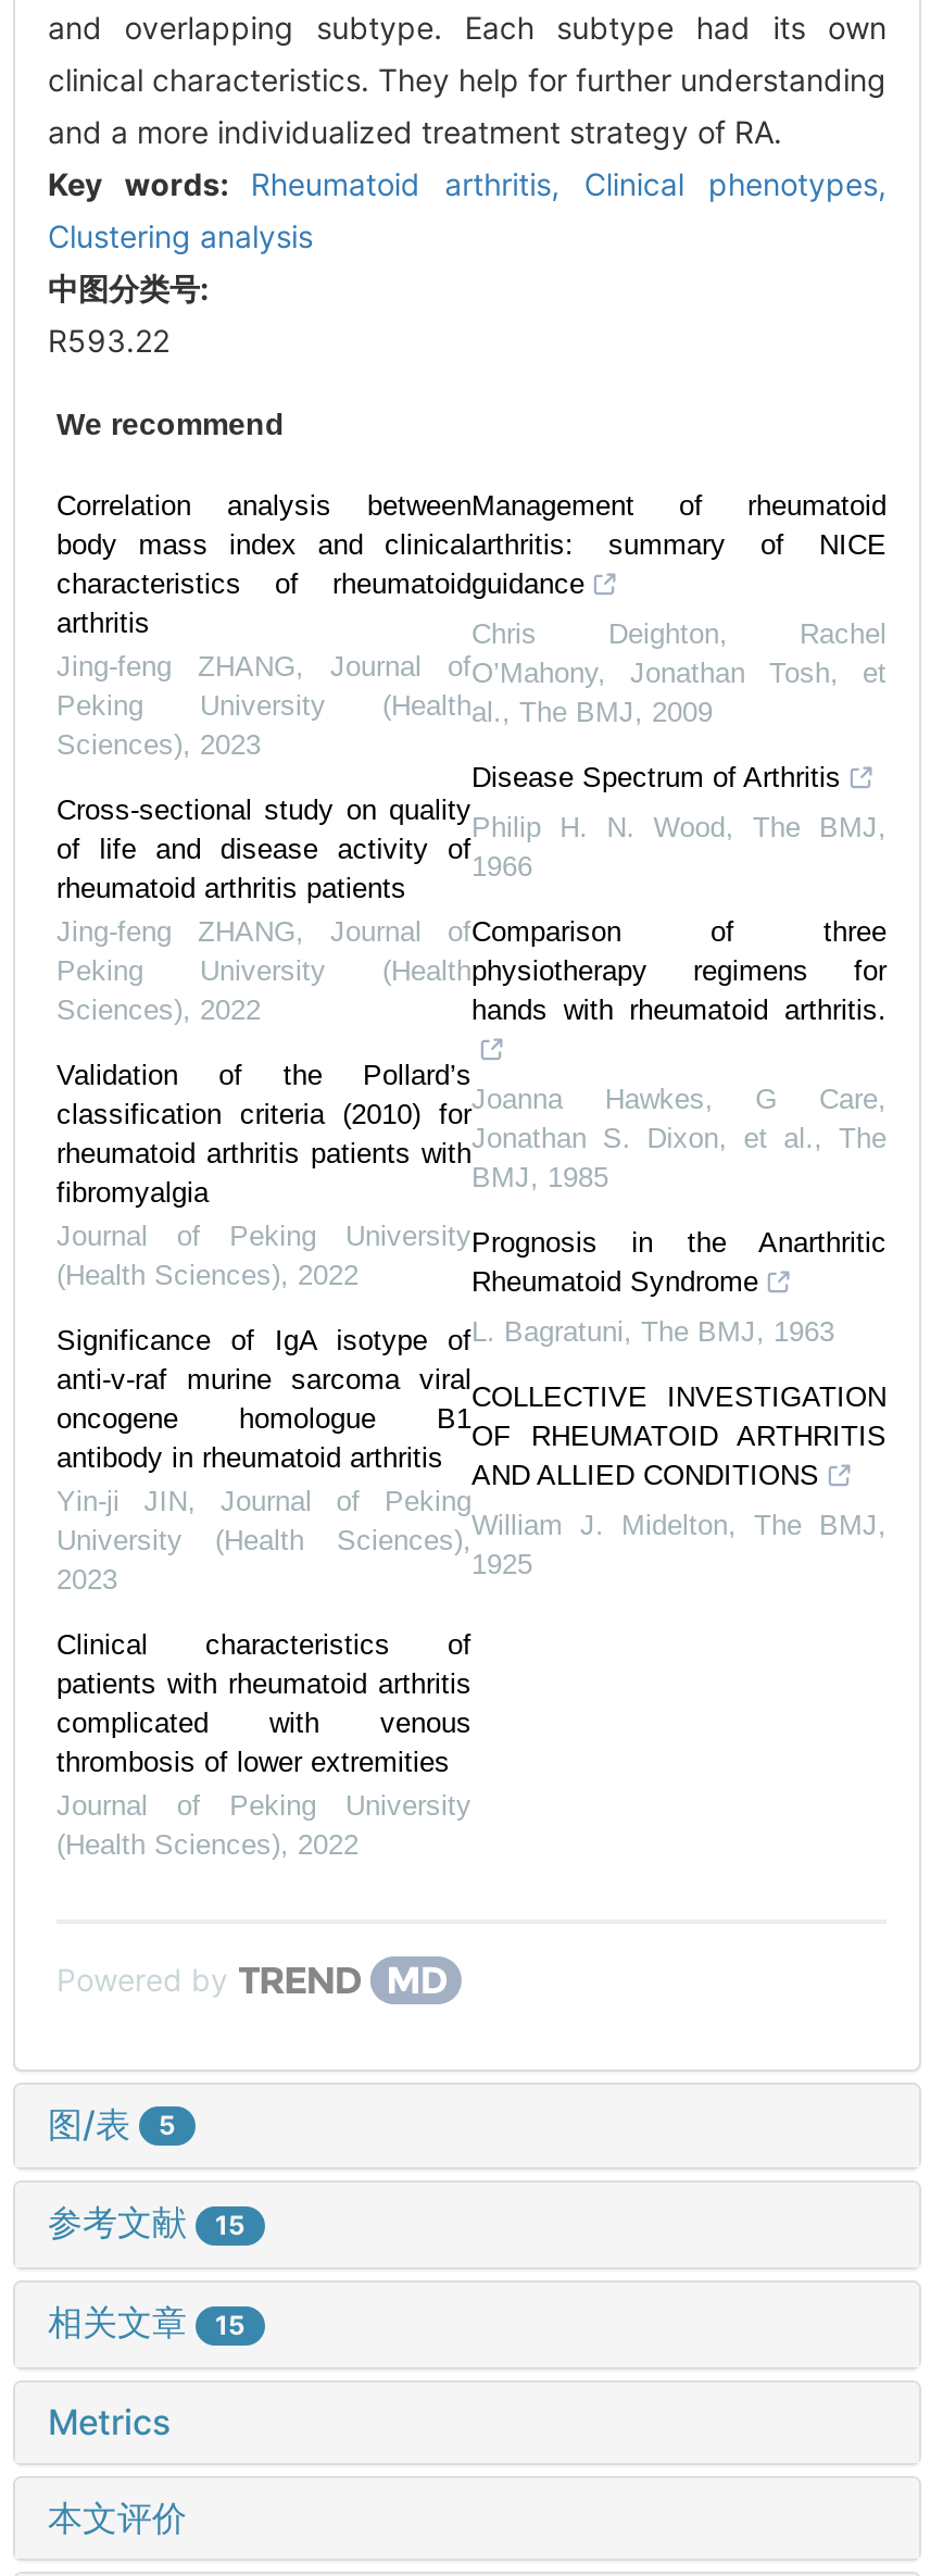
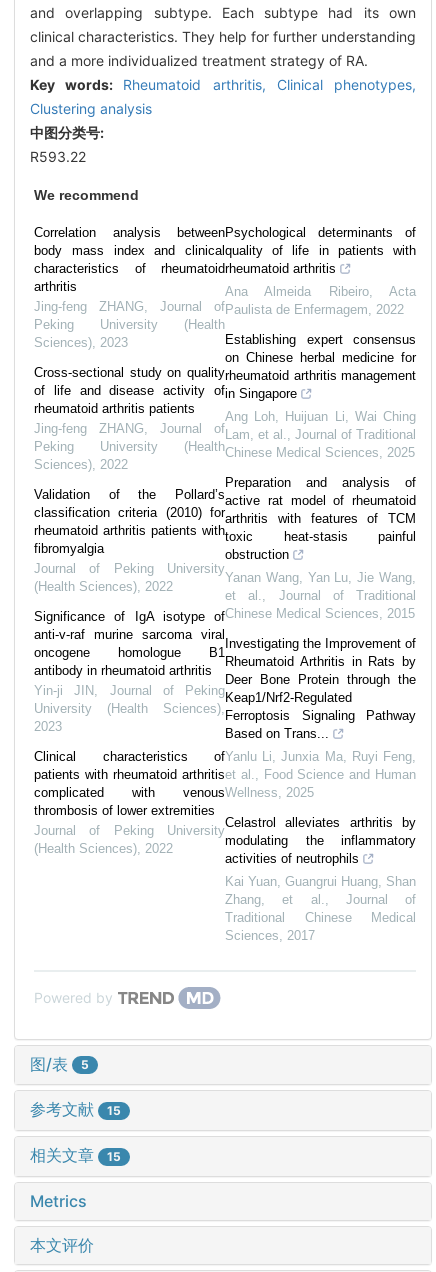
- Management of rheumatoid
- arthritis: summary of NICE
- guidance
+ Psychological determinants of
+ quality of life in patients with
+ rheumatoid arthritis

- Chris Deighton, Rachel
- O’Mahony, Jonathan Tosh, et
- al., The BMJ, 2009
+ Ana Almeida Ribeiro, Acta
+ Paulista de Enfermagem, 2022

- Disease Spectrum of Arthritis
+ Establishing expert consensus
+ on Chinese herbal medicine for
+ rheumatoid arthritis management
+ in Singapore

- Philip H. N. Wood, The BMJ,
- 1966
+ Ang Loh, Huijuan Li, Wai Ching
+ Lam, et al., Journal of Traditional
+ Chinese Medical Sciences, 2025

- Comparison of three
- physiotherapy regimens for
- hands with rheumatoid arthritis.
+ Preparation and analysis of
+ active rat model of rheumatoid
+ arthritis with features of TCM
+ toxic heat-stasis painful
+ obstruction

- Joanna Hawkes, G Care,
- Jonathan S. Dixon, et al., The
- BMJ, 1985
+ Yanan Wang, Yan Lu, Jie Wang,
+ et al., Journal of Traditional
+ Chinese Medical Sciences, 2015

- Prognosis in the Anarthritic
- Rheumatoid Syndrome
+ Investigating the Improvement of
+ Rheumatoid Arthritis in Rats by
+ Deer Bone Protein through the
+ Keap1/Nrf2-Regulated
+ Ferroptosis Signaling Pathway
+ Based on Trans...

- L. Bagratuni, The BMJ, 1963
+ Yanlu Li, Junxia Ma, Ruyi Feng,
+ et al., Food Science and Human
+ Wellness, 2025

- COLLECTIVE INVESTIGATION
- OF RHEUMATOID ARTHRITIS
- AND ALLIED CONDITIONS
+ Celastrol alleviates arthritis by
+ modulating the inflammatory
+ activities of neutrophils

- William J. Midelton, The BMJ,
- 1925
+ Kai Yuan, Guangrui Huang, Shan
+ Zhang, et al., Journal of
+ Traditional Chinese Medical
+ Sciences, 2017
